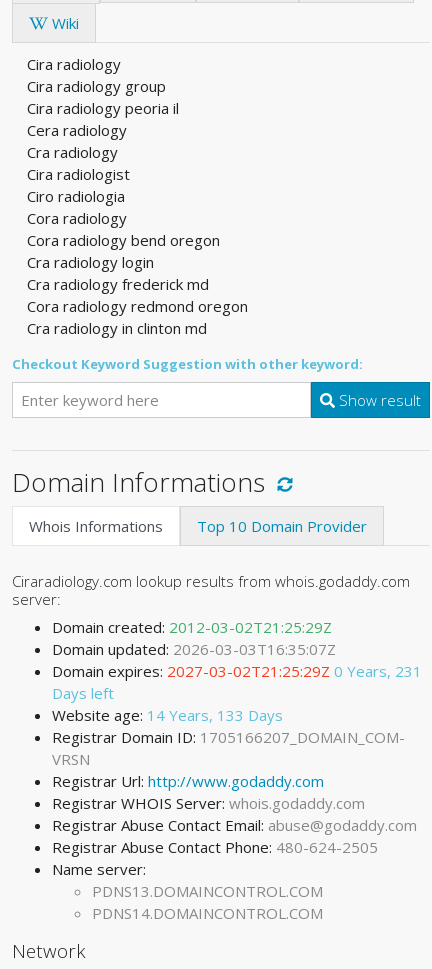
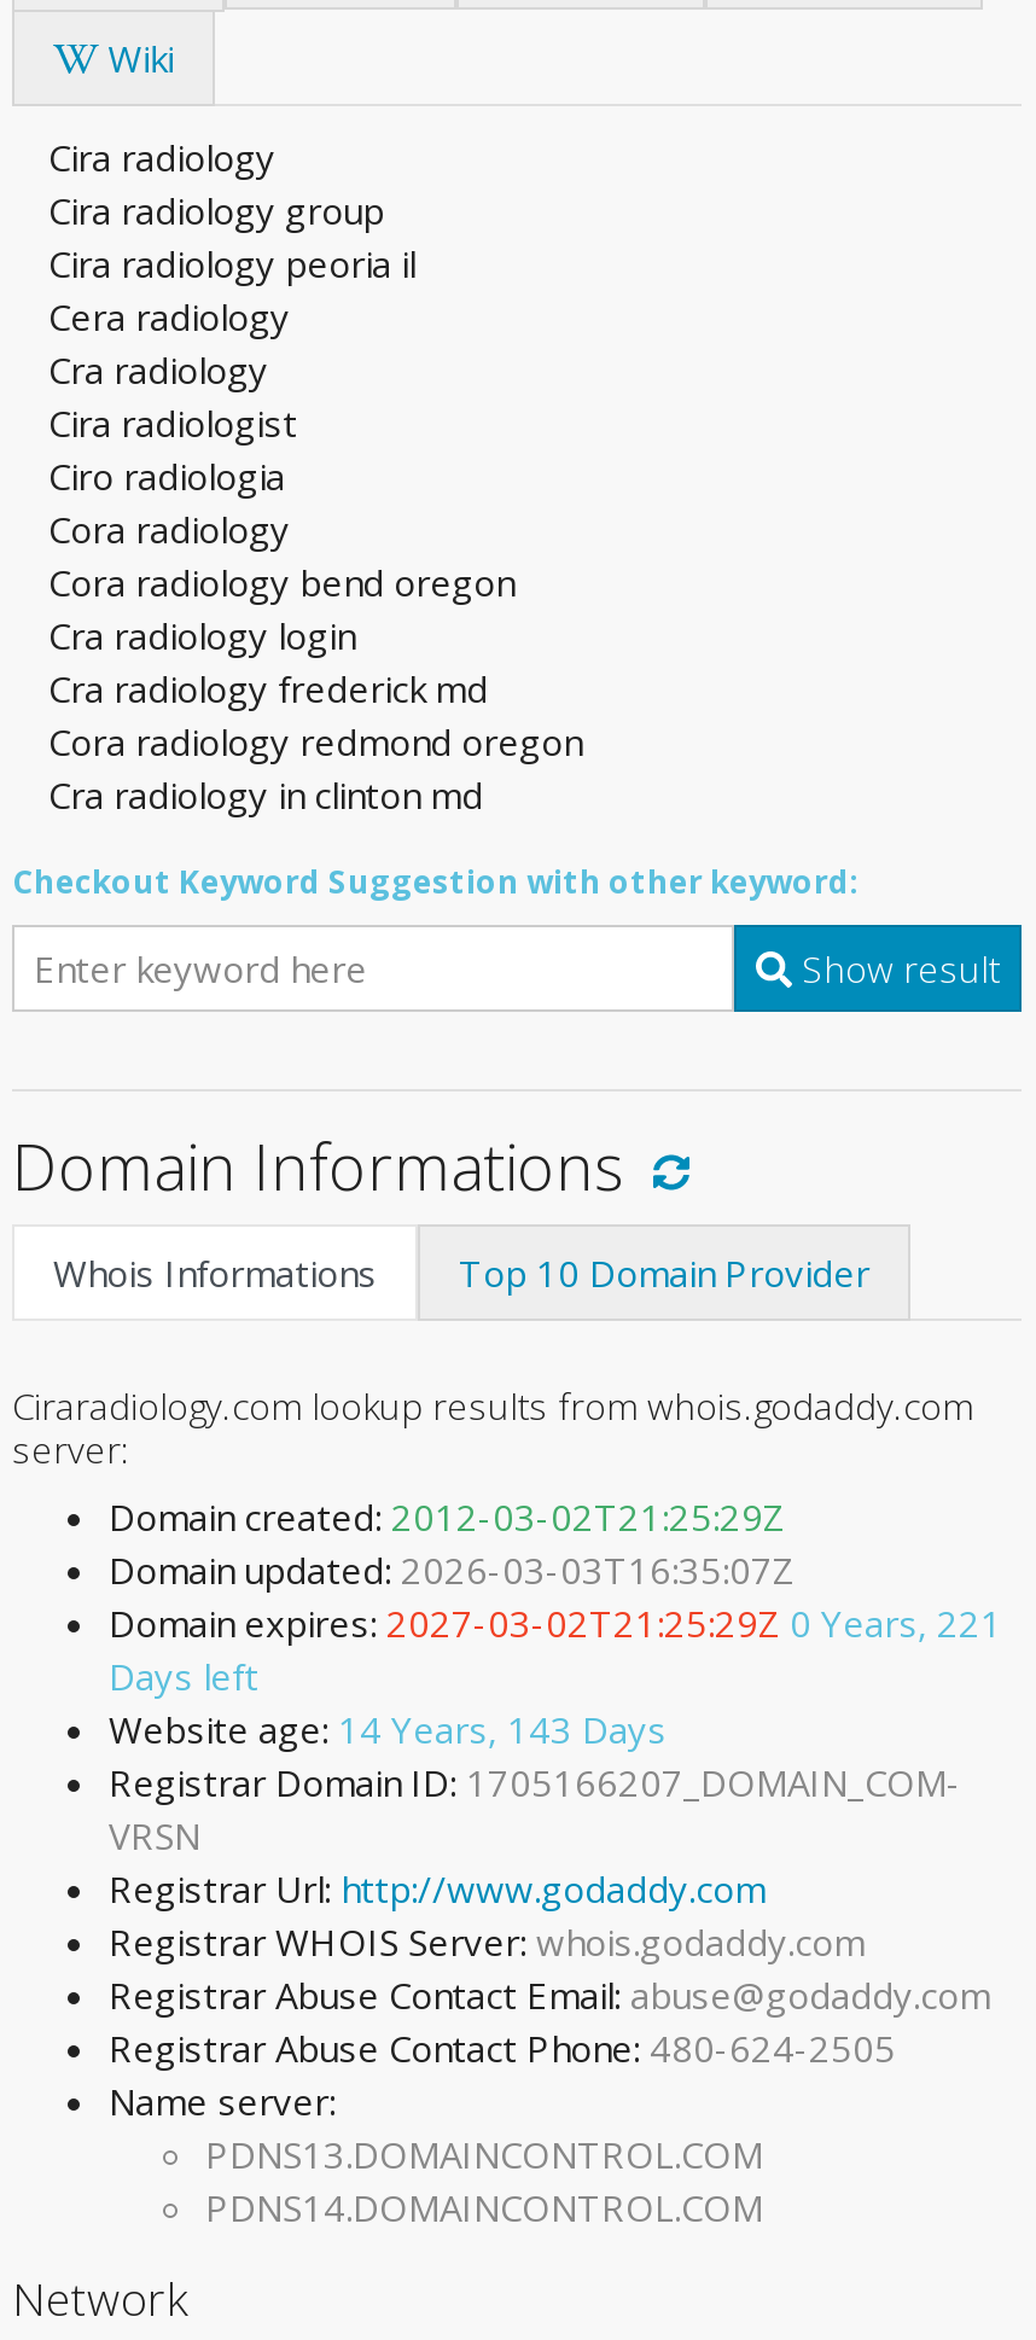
- Domain expires: 2027-03-02T21:25:29Z 0 Years, 231
+ Domain expires: 2027-03-02T21:25:29Z 0 Years, 221

- Website age: 14 Years, 133 Days
+ Website age: 14 Years, 143 Days
